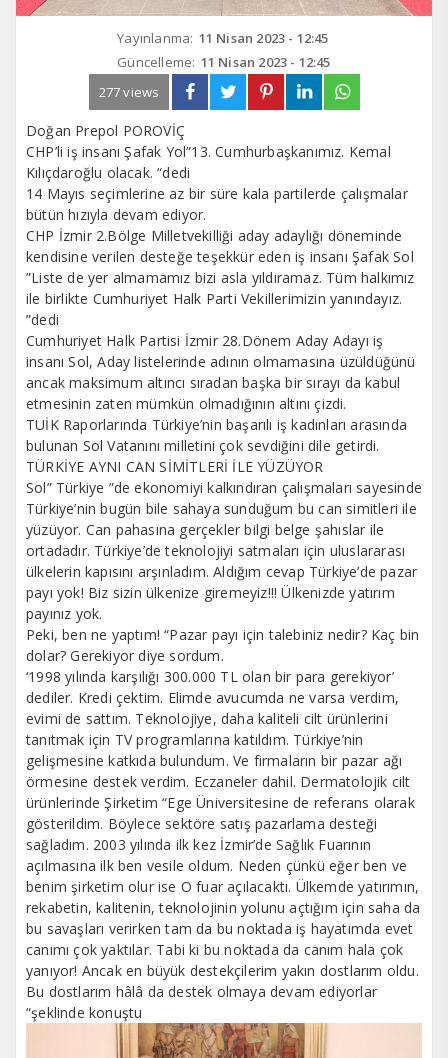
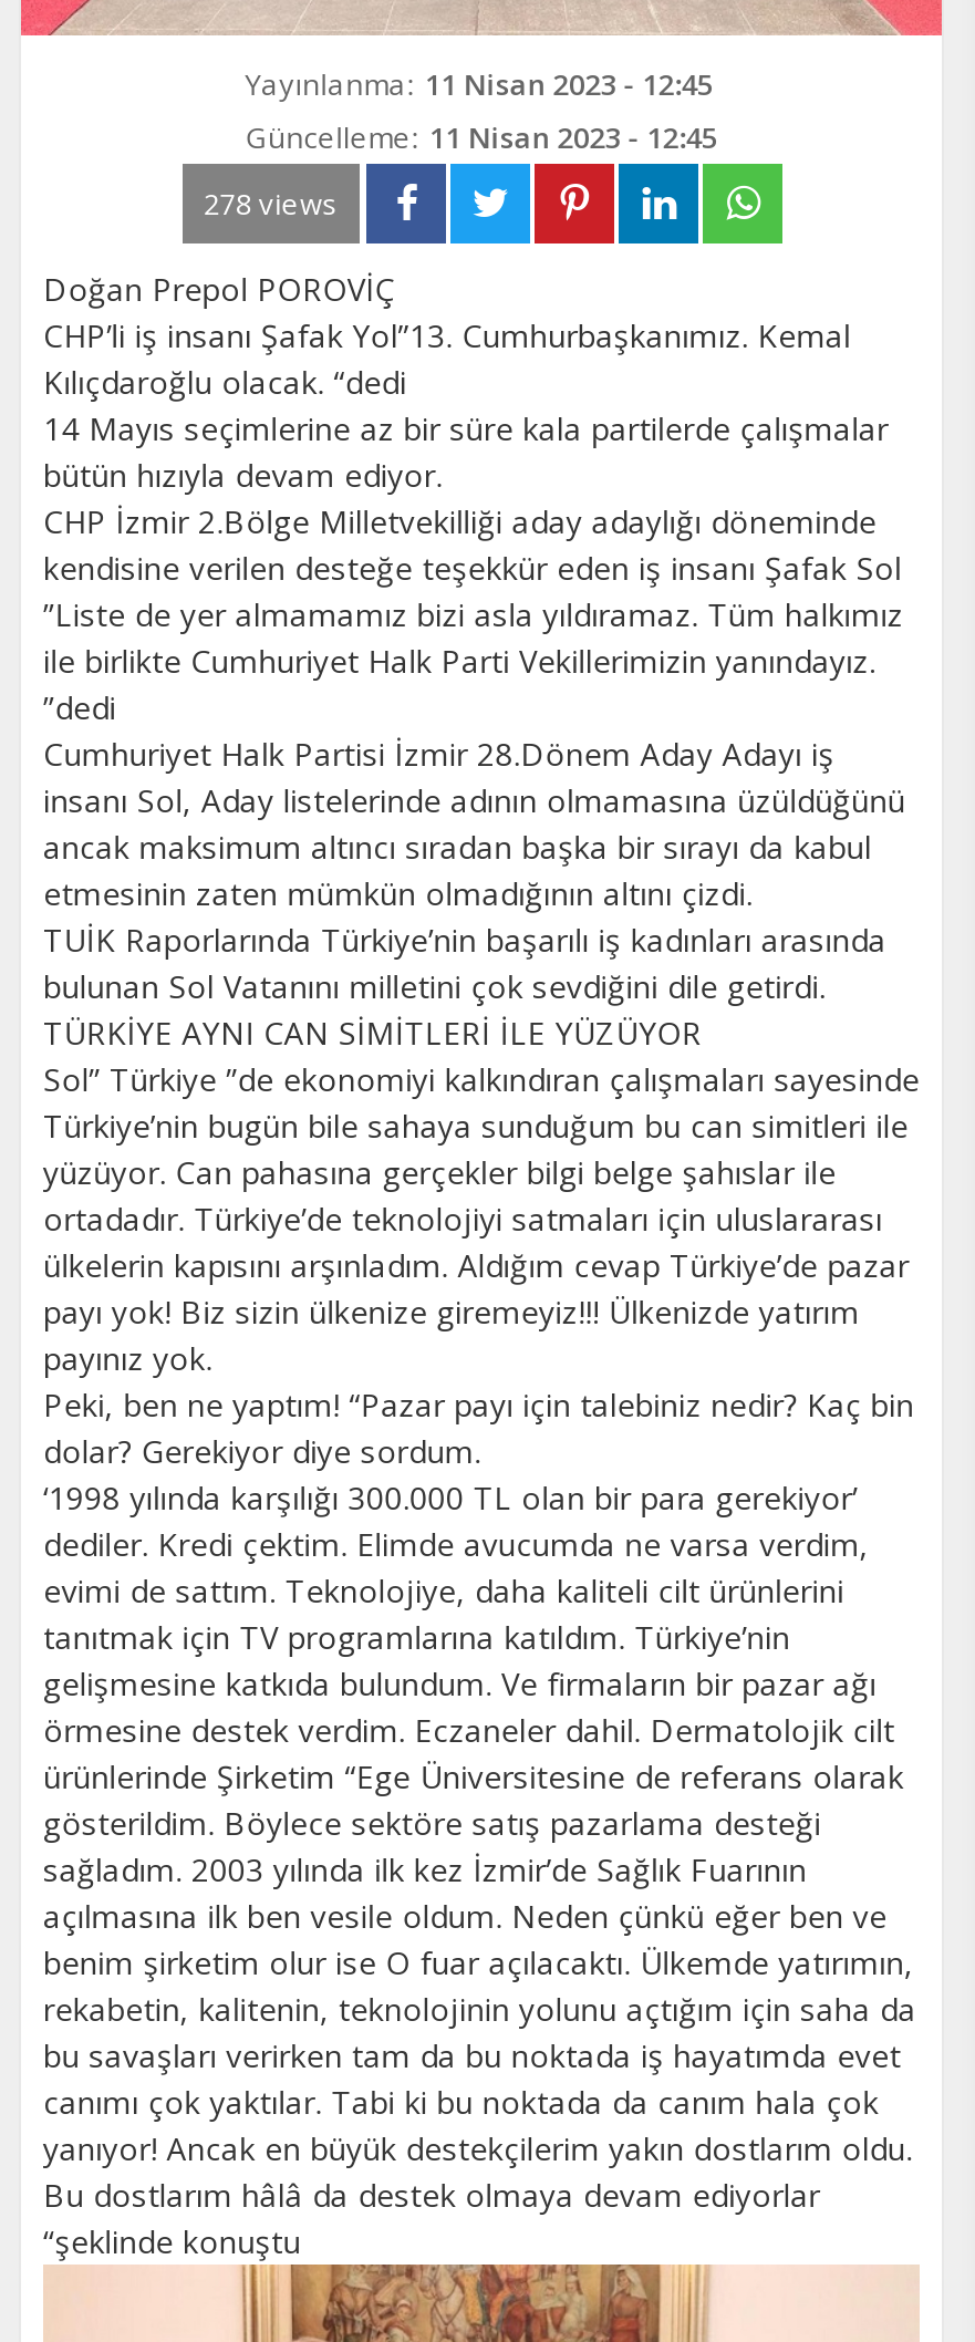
- 277 views
+ 278 views
